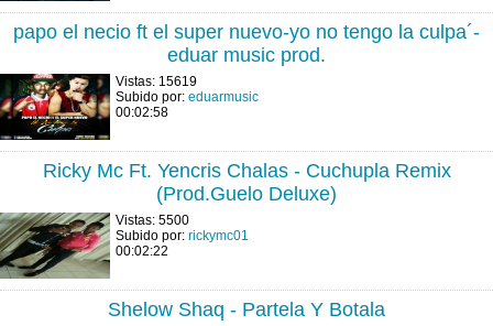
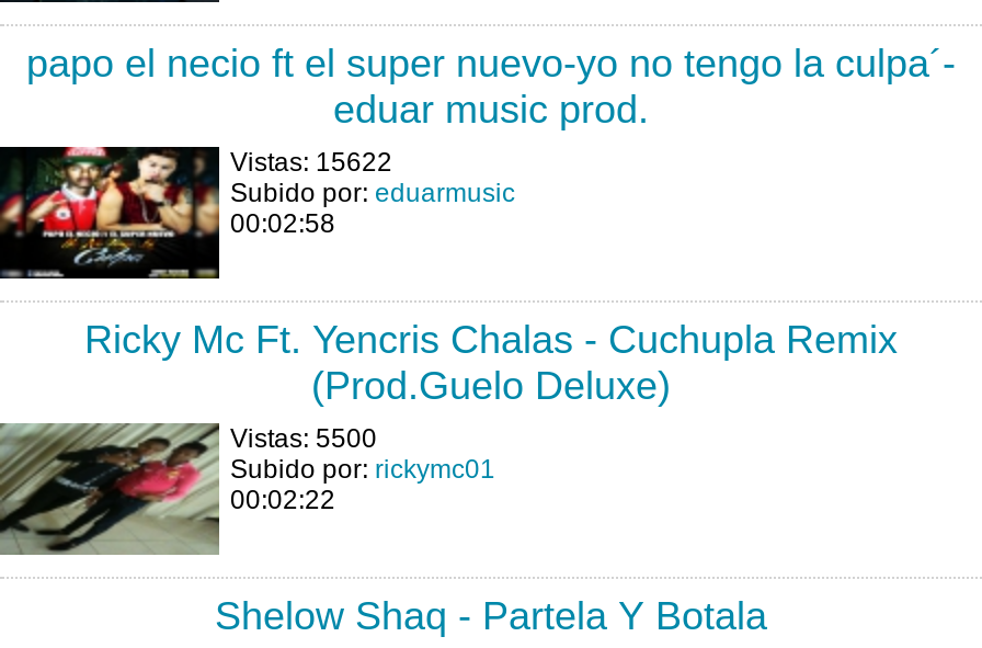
- Vistas: 15619
+ Vistas: 15622
